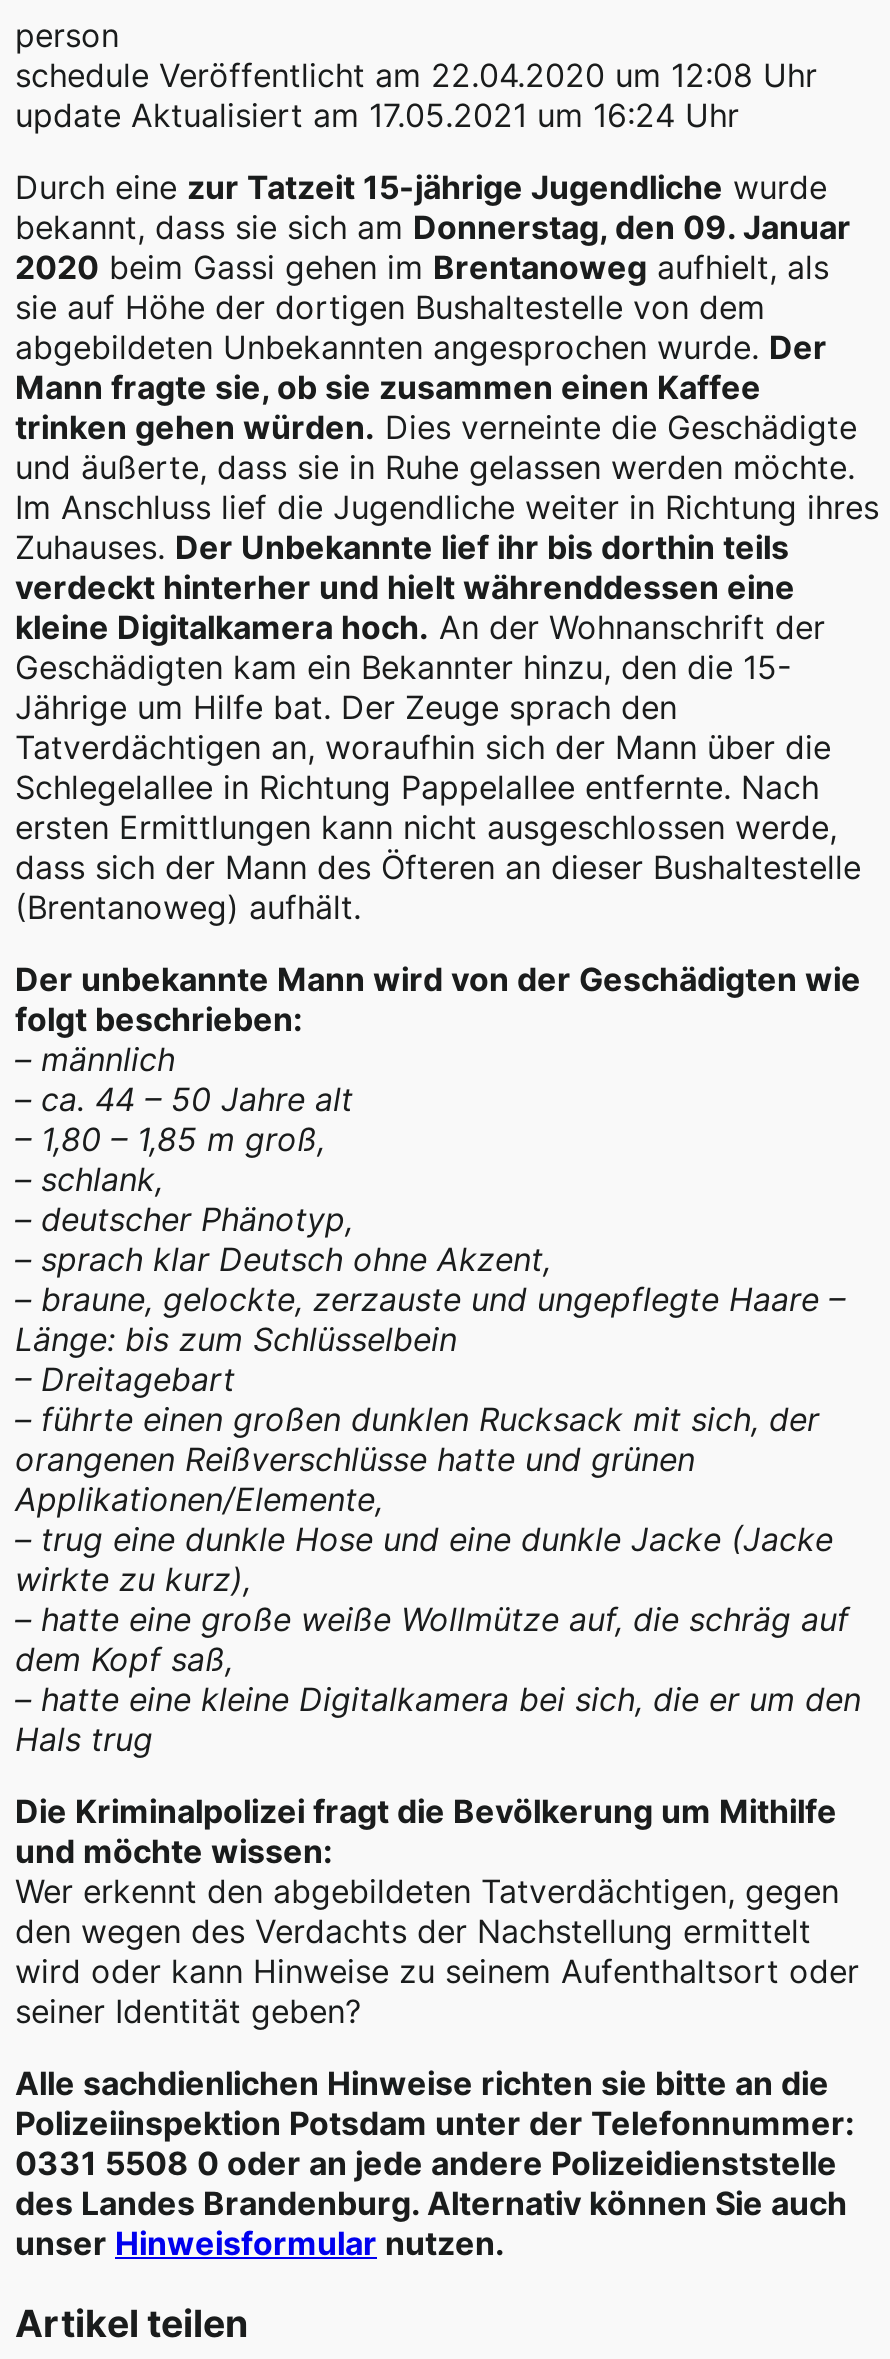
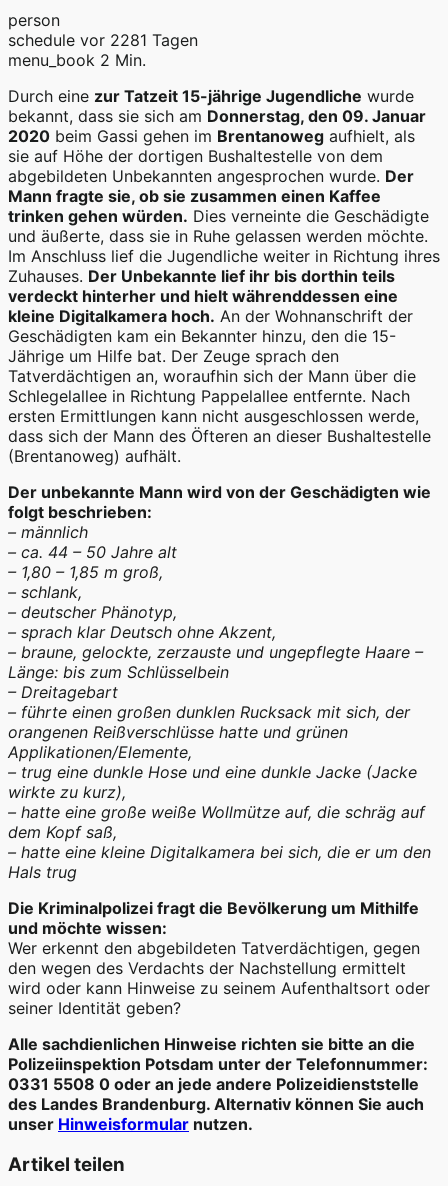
- schedule Veröffentlicht am 22.04.2020 um 12:08 Uhr
- update Aktualisiert am 17.05.2021 um 16:24 Uhr
+ schedule vor 2281 Tagen
+ menu_book 2 Min.
